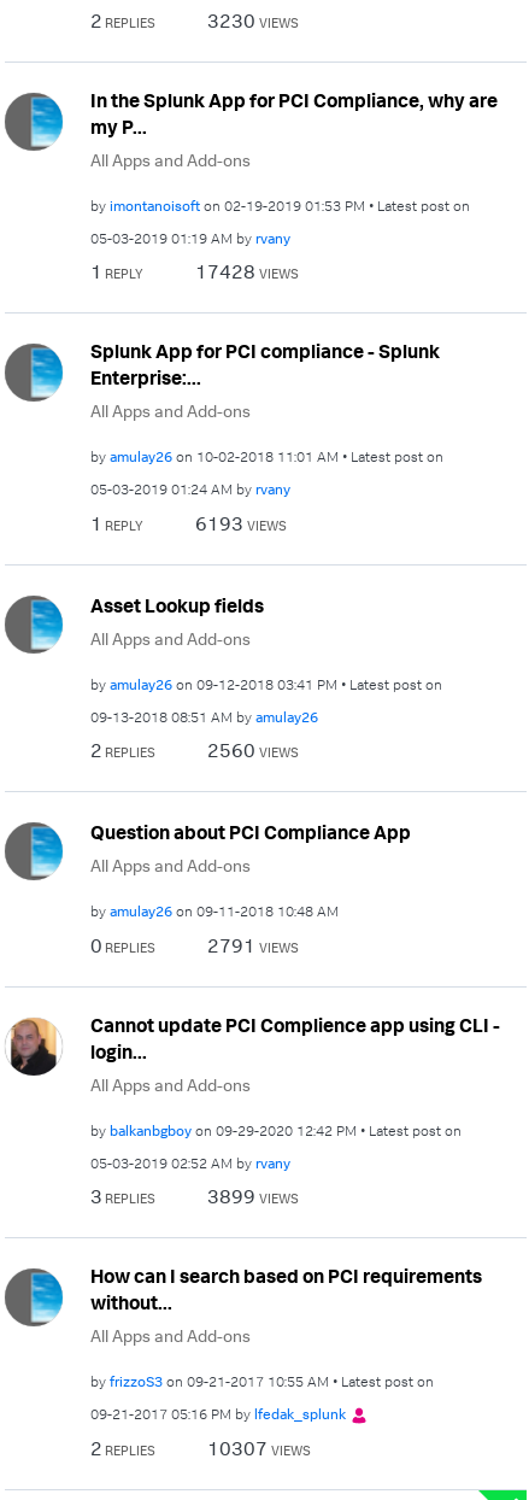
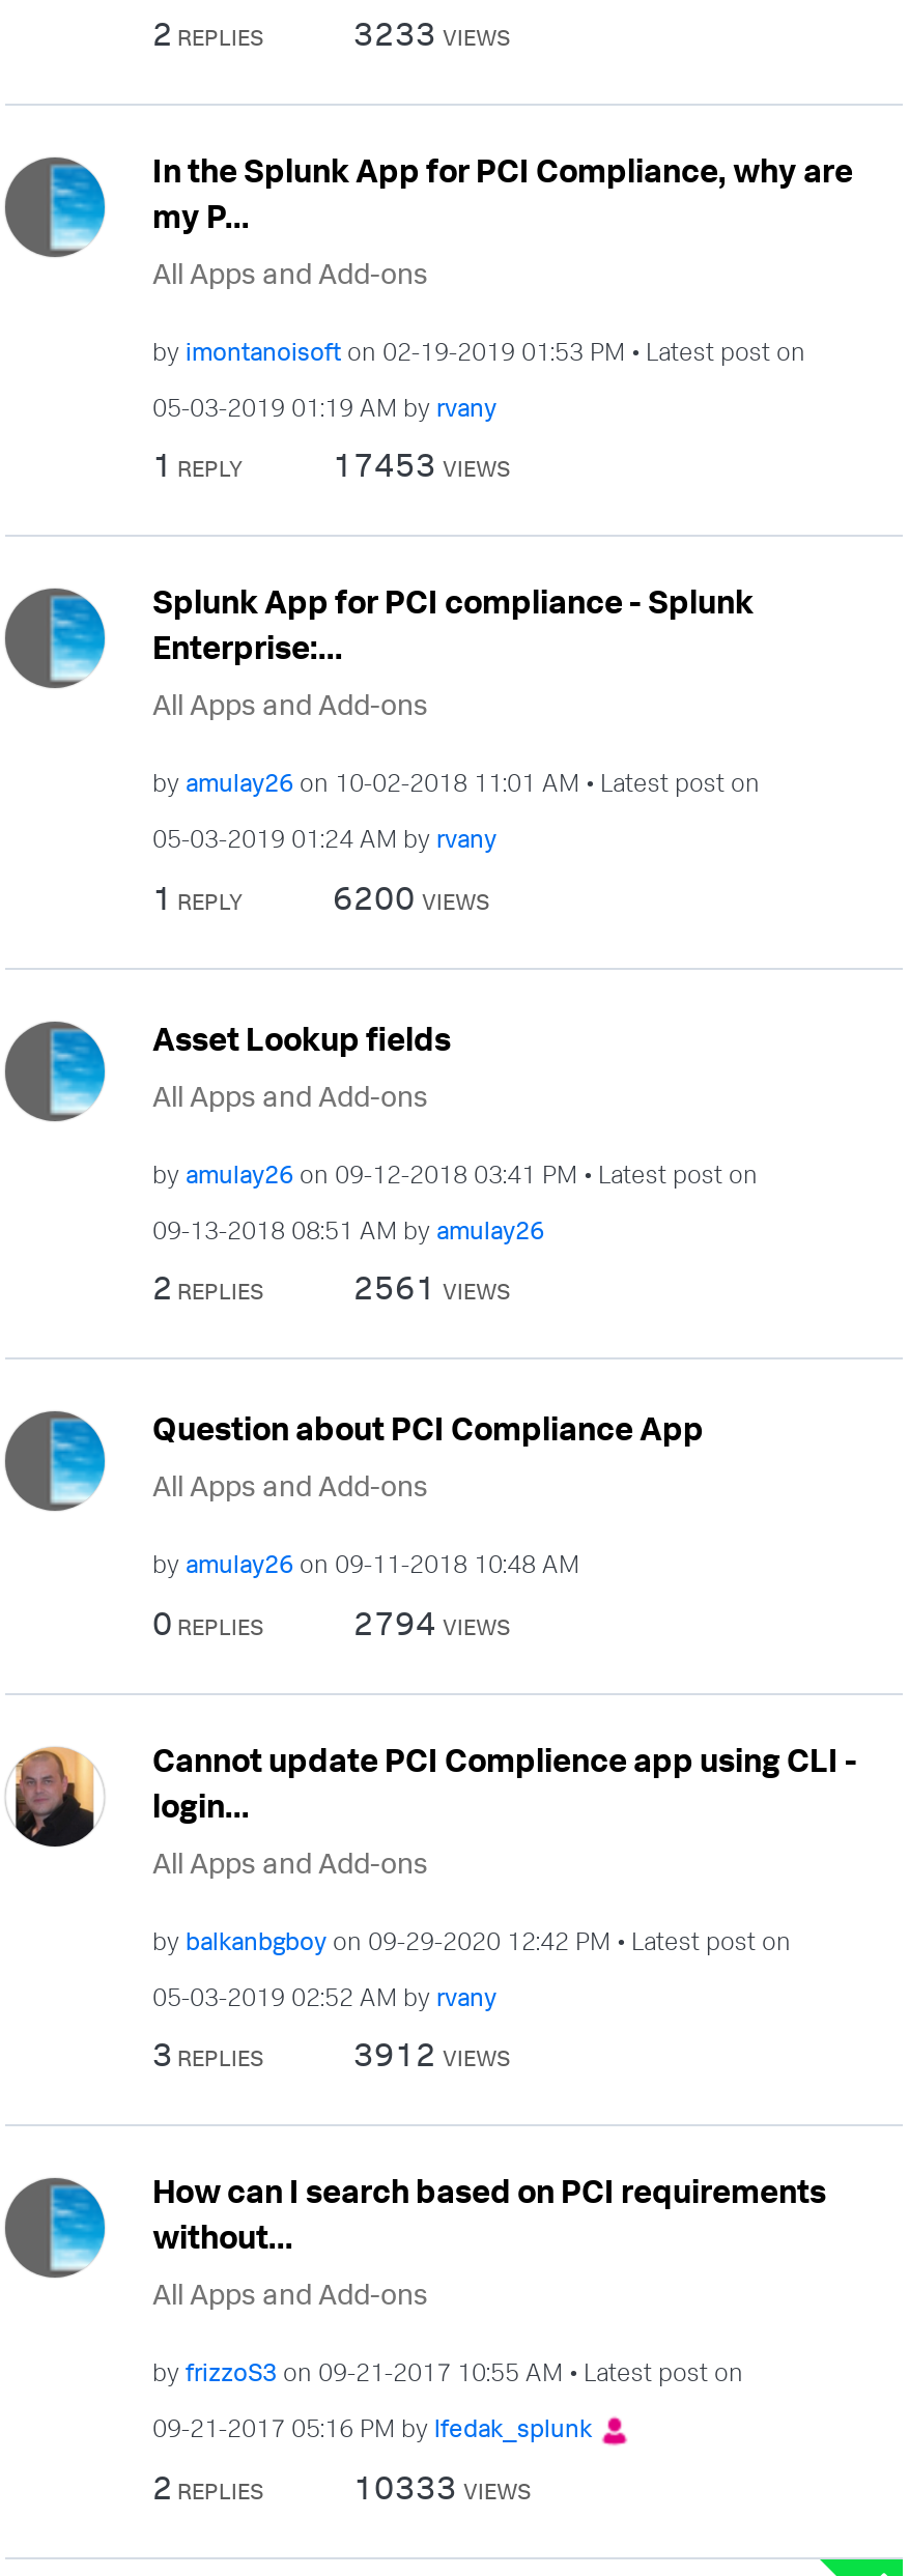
- 3230 VIEWS
+ 3233 VIEWS

- 17428 VIEWS
+ 17453 VIEWS

- 6193 VIEWS
+ 6200 VIEWS

- 2560 VIEWS
+ 2561 VIEWS

- 2791 VIEWS
+ 2794 VIEWS

- 3899 VIEWS
+ 3912 VIEWS

- 10307 VIEWS
+ 10333 VIEWS
